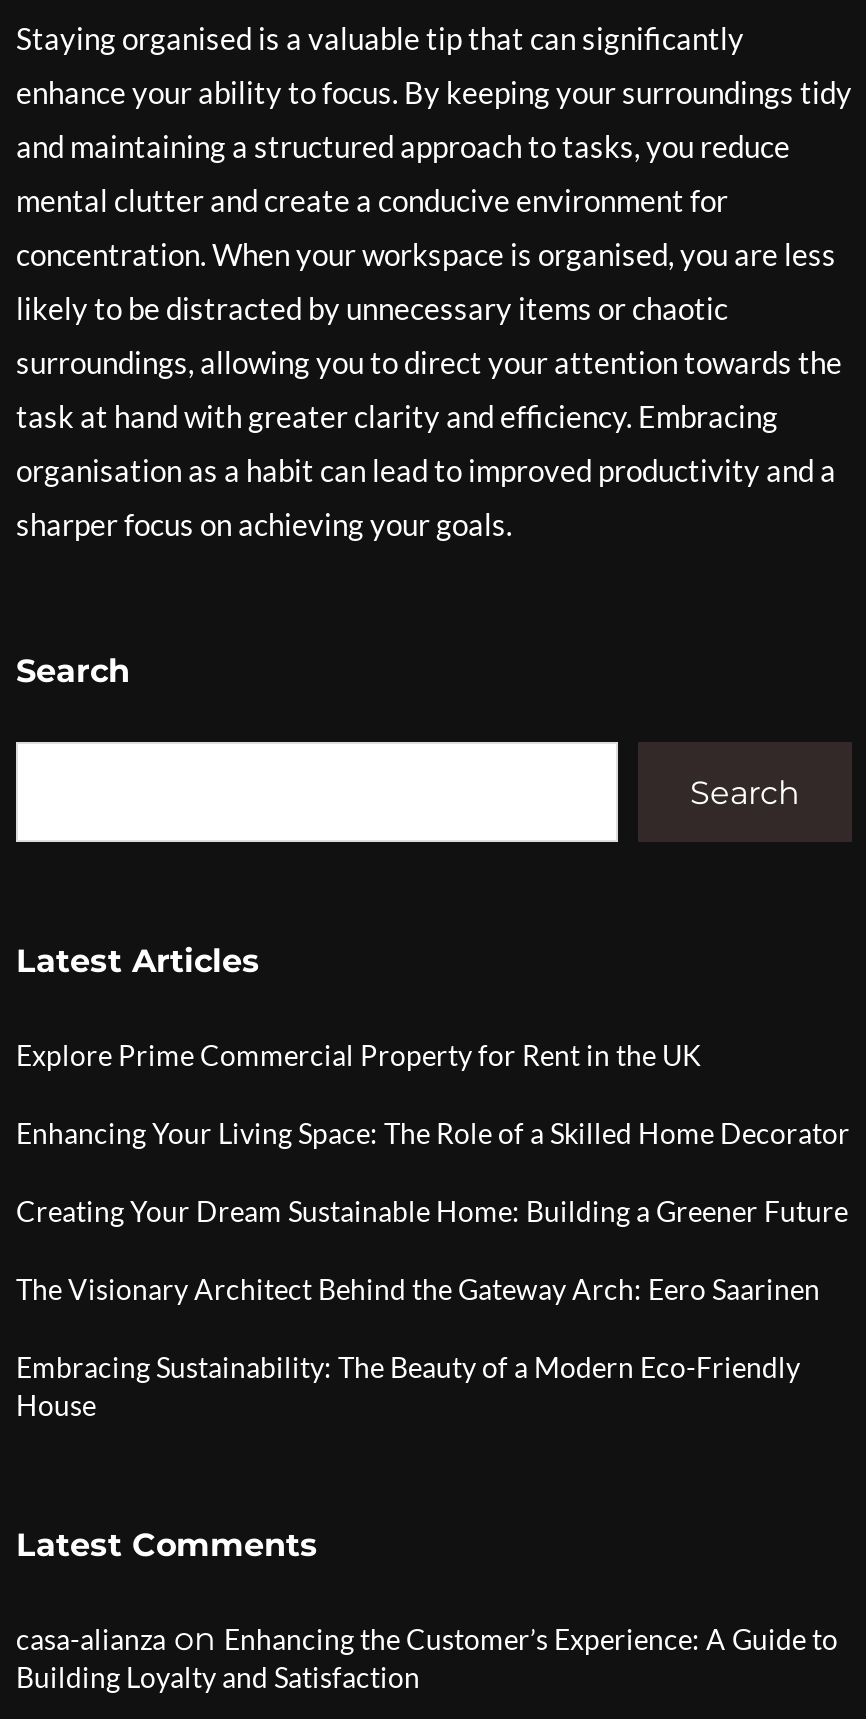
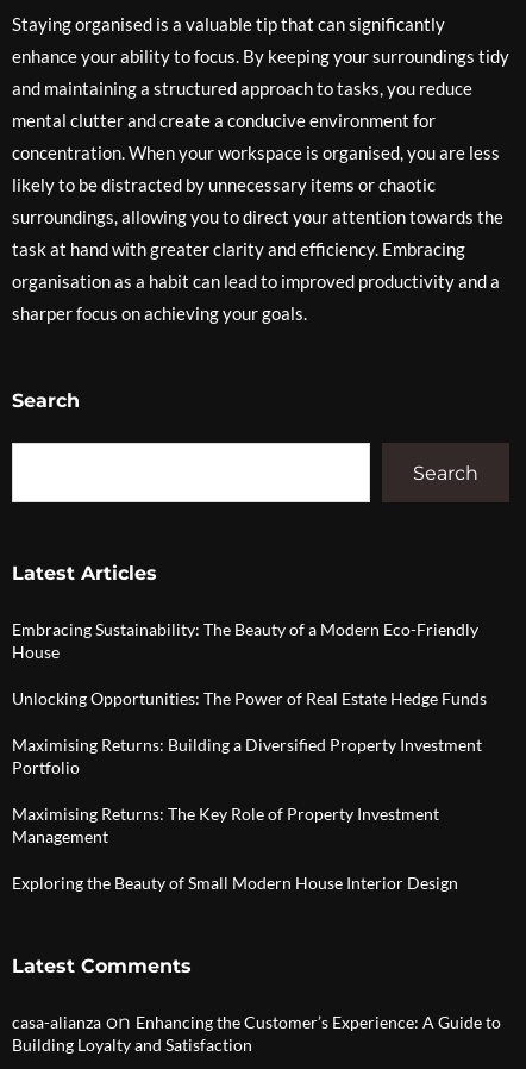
- Explore Prime Commercial Property for Rent in the UK
- Enhancing Your Living Space: The Role of a Skilled Home Decorator
- Creating Your Dream Sustainable Home: Building a Greener Future
- The Visionary Architect Behind the Gateway Arch: Eero Saarinen

moved up: Embracing Sustainability: The Beauty of a Modern Eco-Friendly | House

+ Unlocking Opportunities: The Power of Real Estate Hedge Funds
+ Maximising Returns: Building a Diversified Property Investment
+ Portfolio
+ Maximising Returns: The Key Role of Property Investment
+ Management
+ Exploring the Beauty of Small Modern House Interior Design
